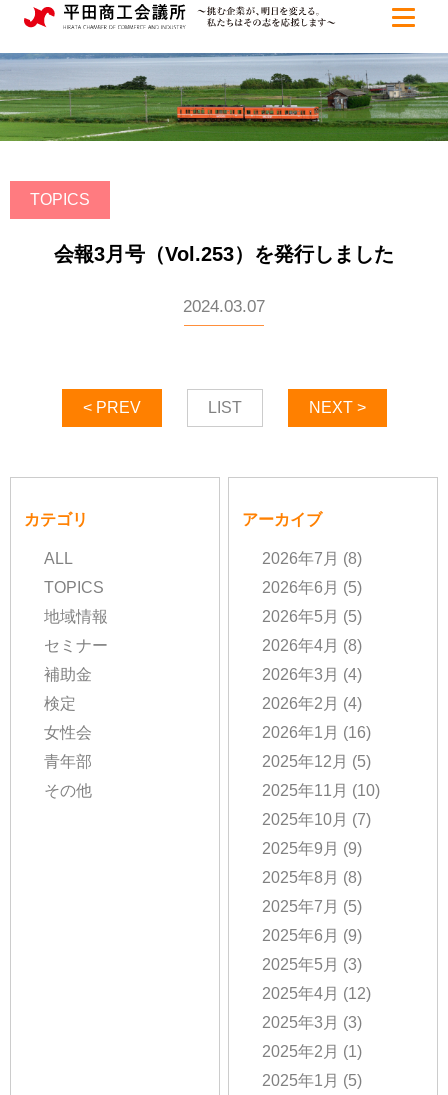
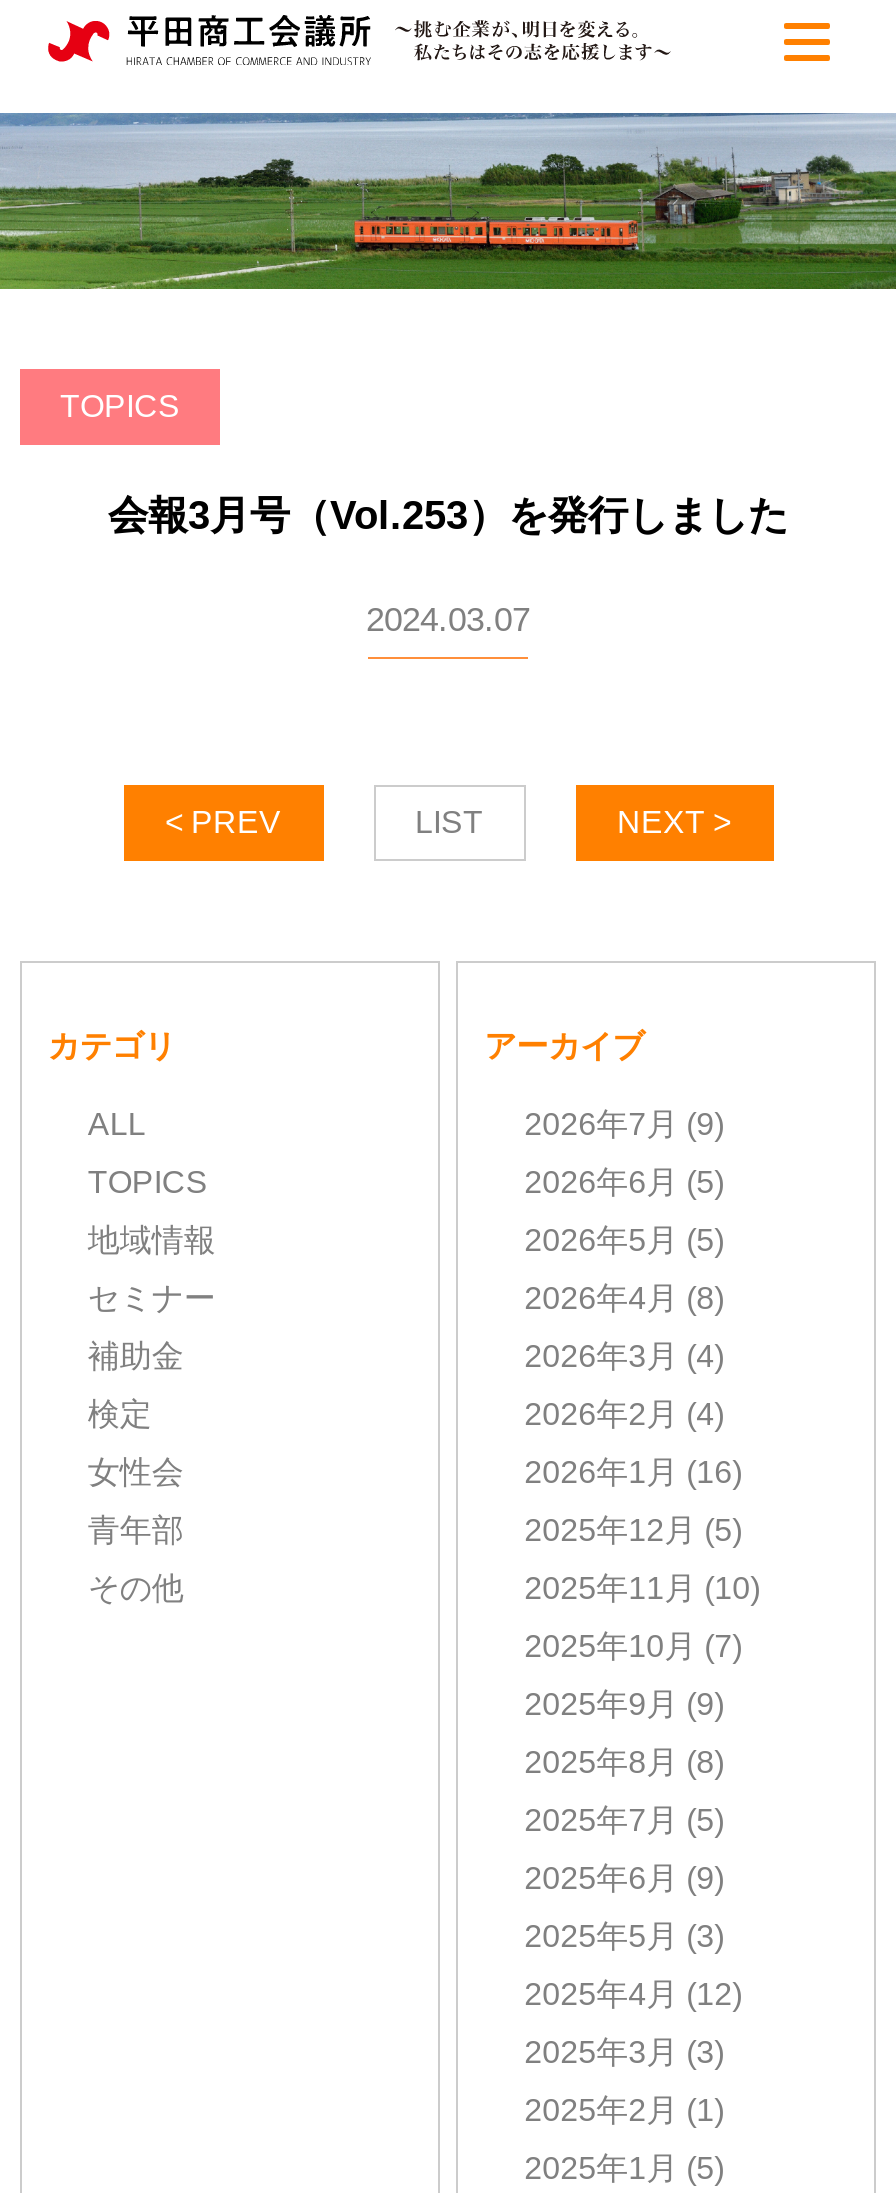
- 2026年7月(8)
+ 2026年7月(9)
